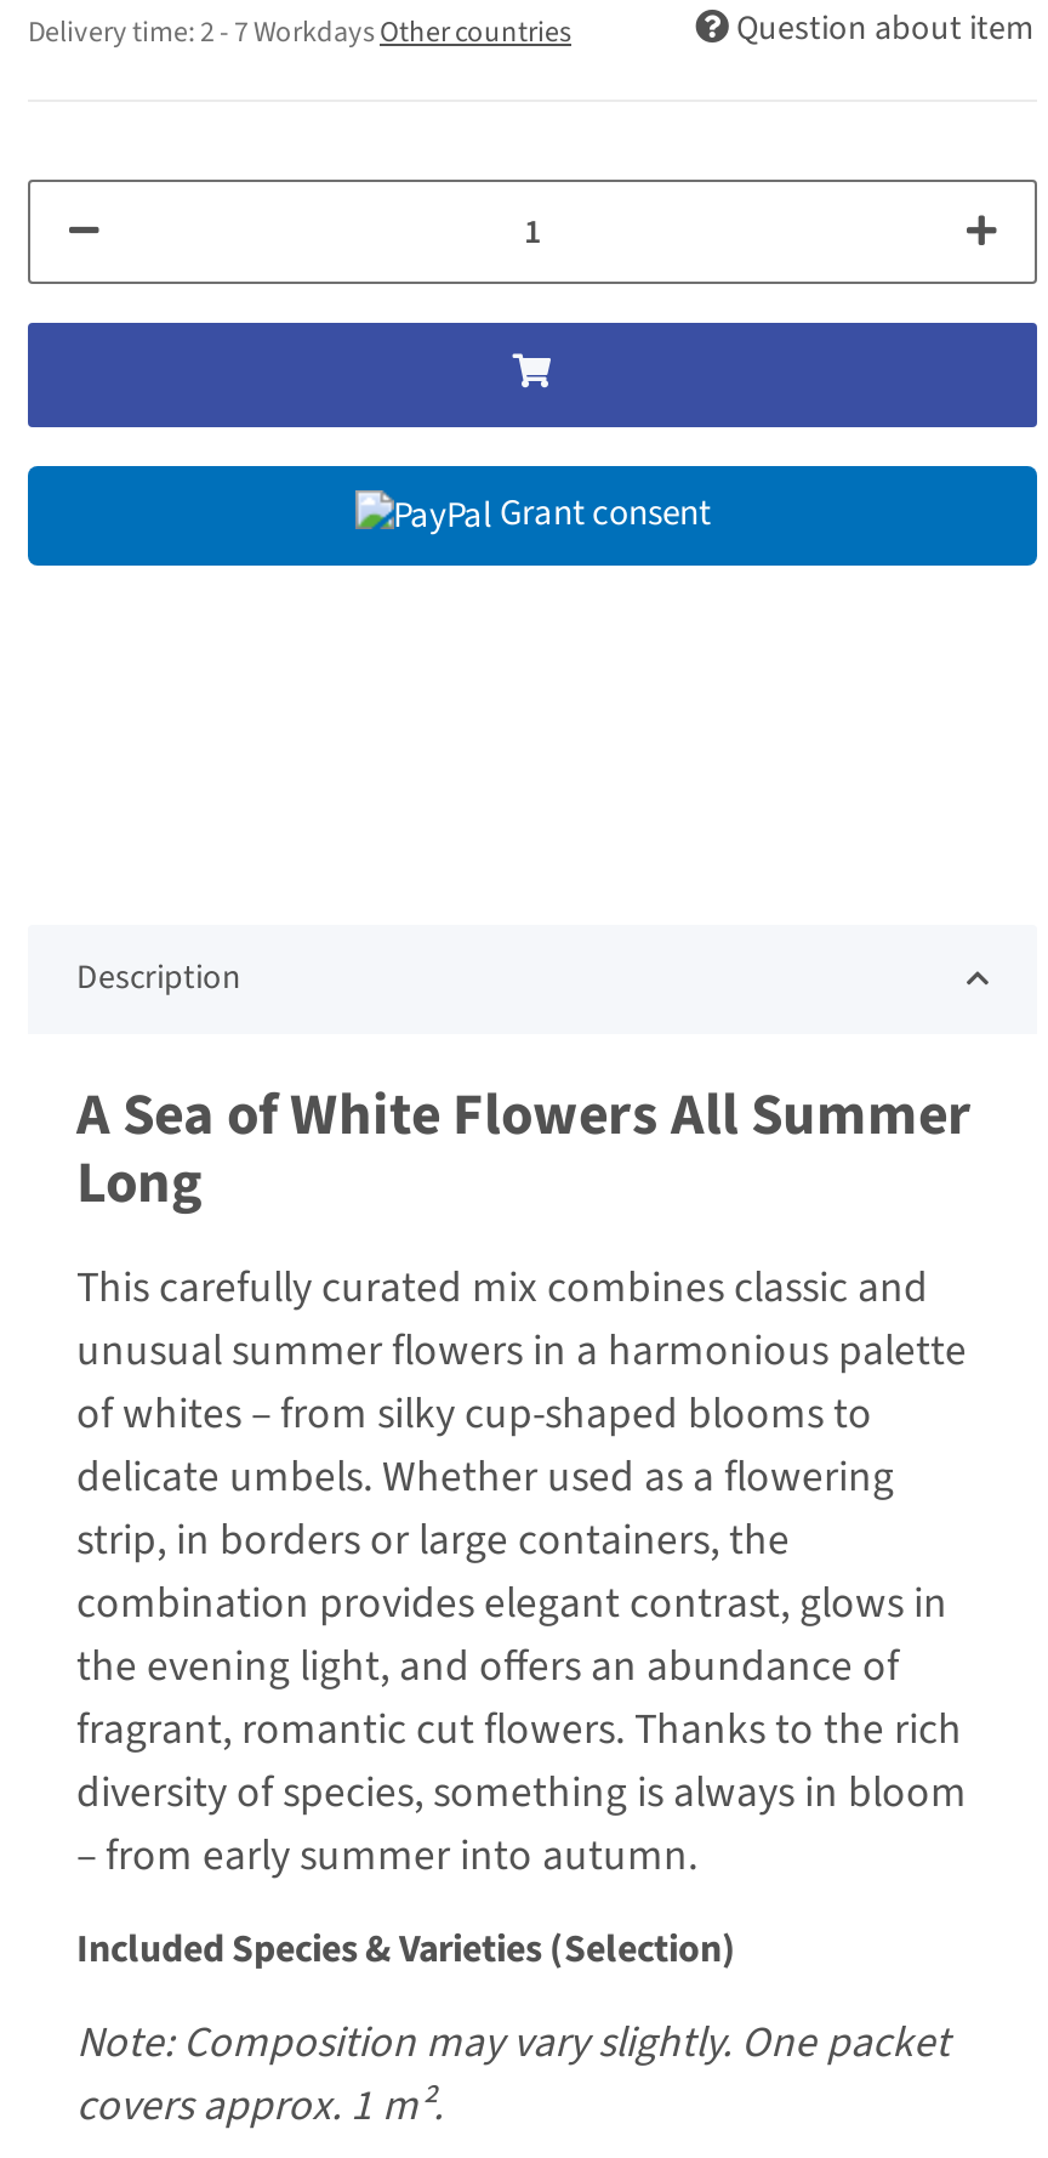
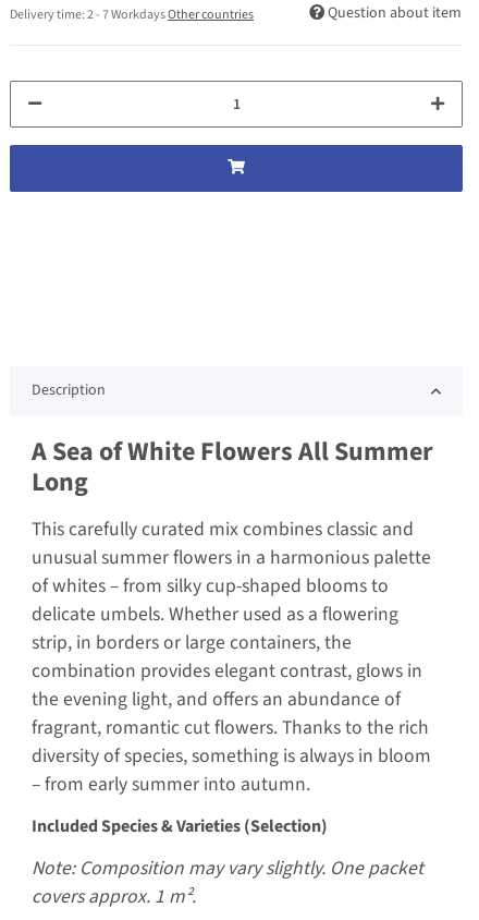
- Grant consent
